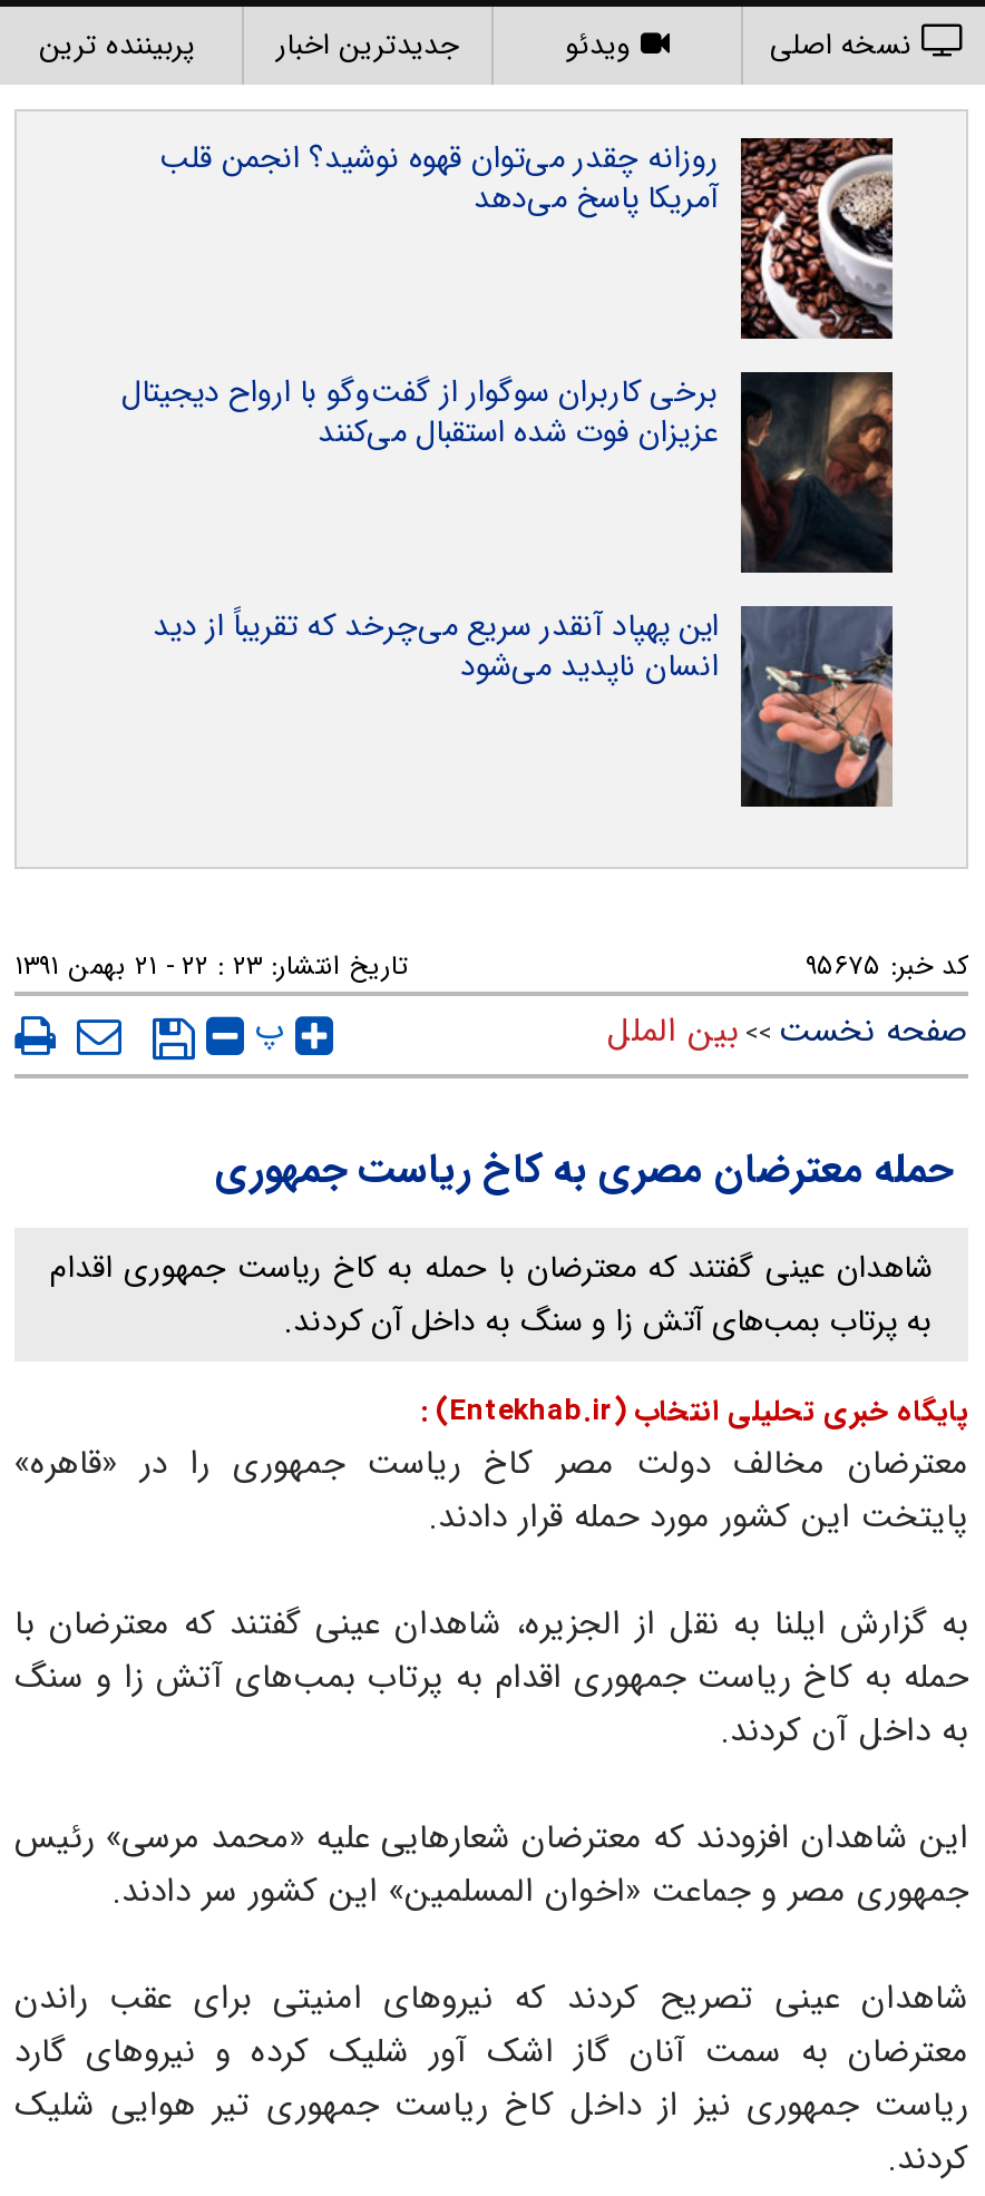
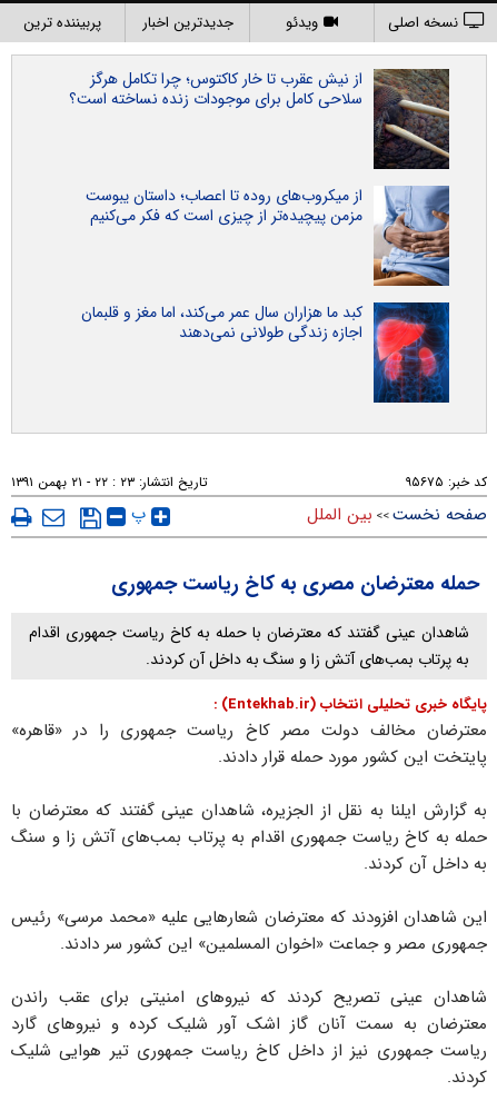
- [image]
- روزانه چقدر می‌توان قهوه نوشید؟ انجمن قلب
- آمریکا پاسخ می‌دهد
+ [image]
+ از نیش عقرب تا خار کاکتوس؛ چرا تکامل هرگز
+ سلاحی کامل برای موجودات زنده نساخته است؟

- [image]
- برخی کاربران سوگوار از گفت‌وگو با ارواح دیجیتال
- عزیزان فوت شده استقبال می‌کنند
+ [image]
+ از میکروب‌های روده تا اعصاب؛ داستان یبوست
+ مزمن پیچیده‌تر از چیزی است که فکر می‌کنیم

- [image]
- این پهپاد آنقدر سریع می‌چرخد که تقریباً از دید
- انسان ناپدید می‌شود
+ [image]
+ کبد ما هزاران سال عمر می‌کند، اما مغز و قلبمان
+ اجازه زندگی طولانی نمی‌دهند
